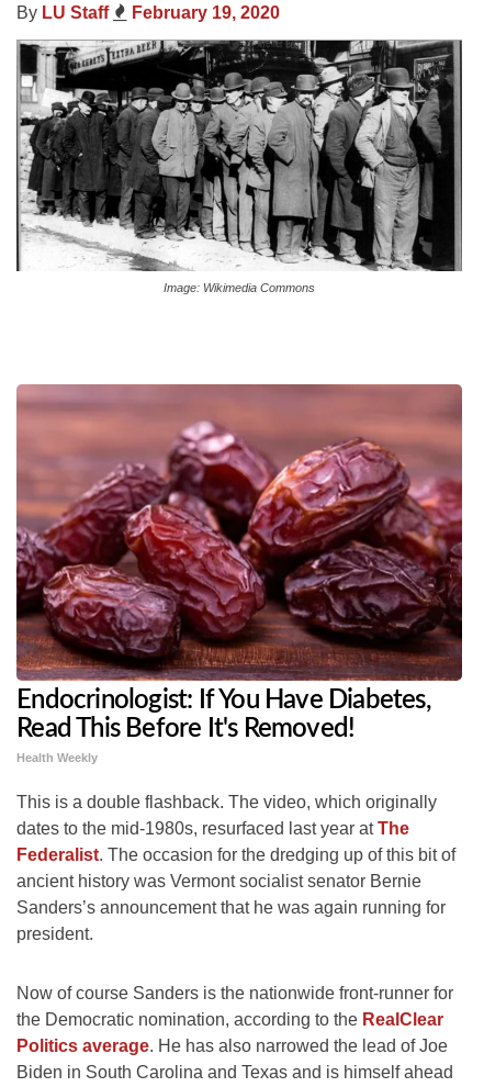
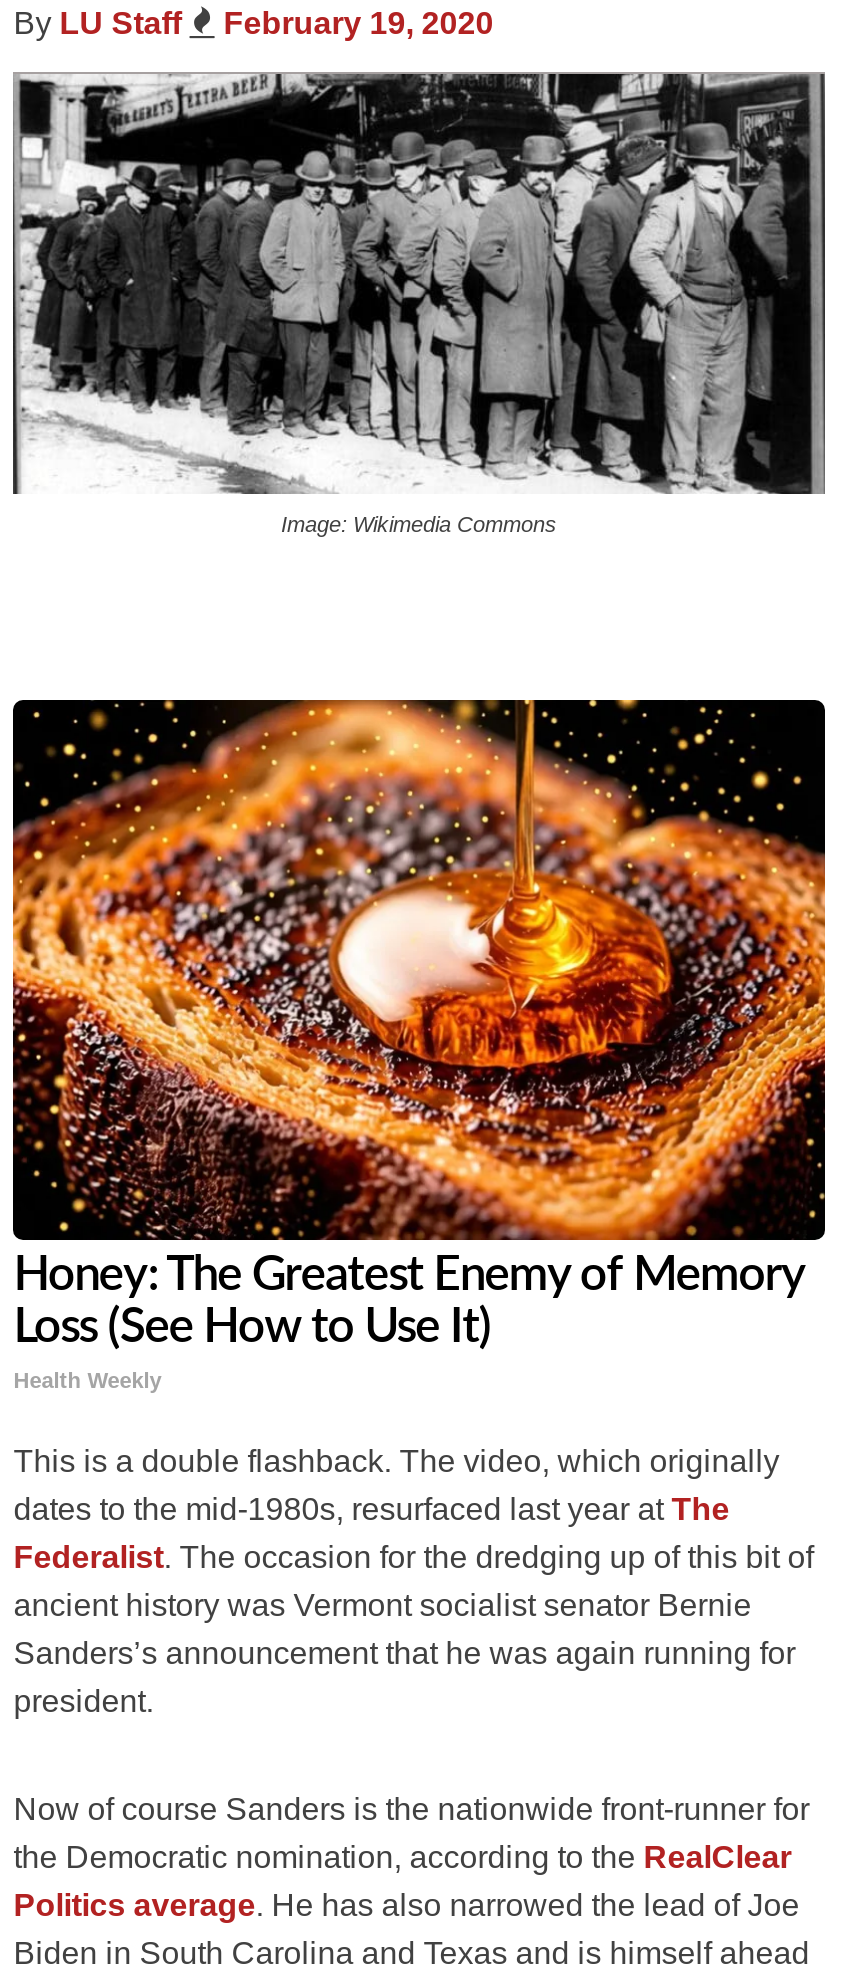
- [image]
- Endocrinologist: If You Have Diabetes,
- Read This Before It's Removed!
+ [image]
+ Honey: The Greatest Enemy of Memory
+ Loss (See How to Use It)
